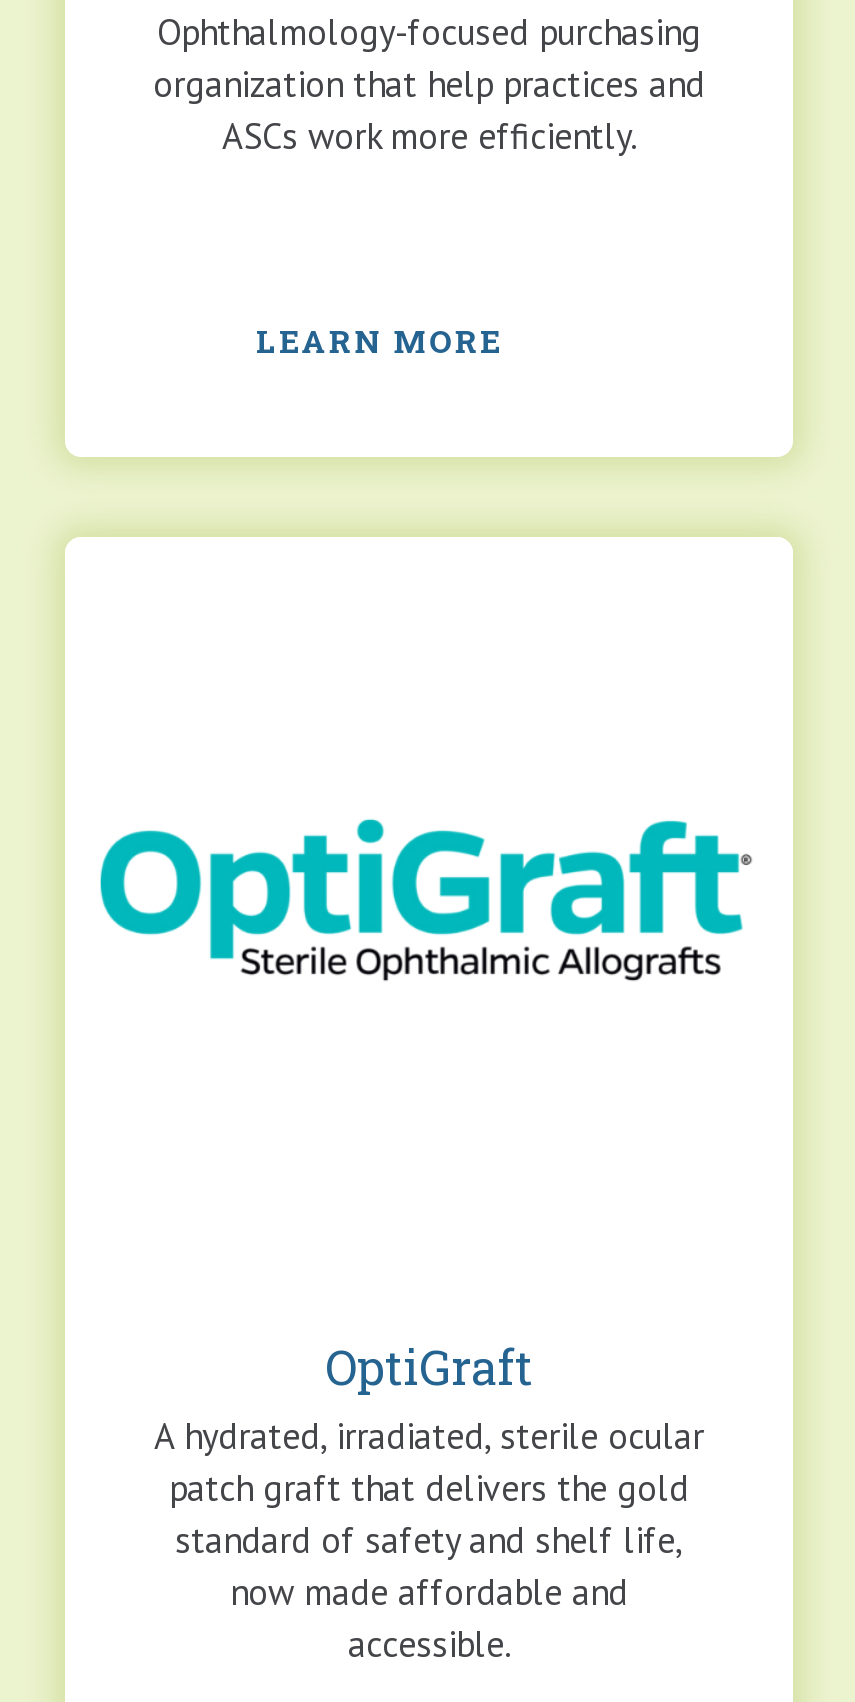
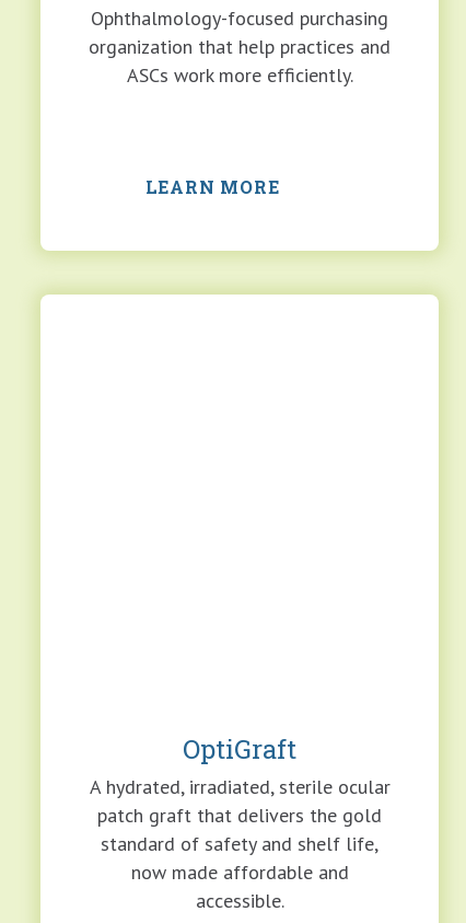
- [image]
